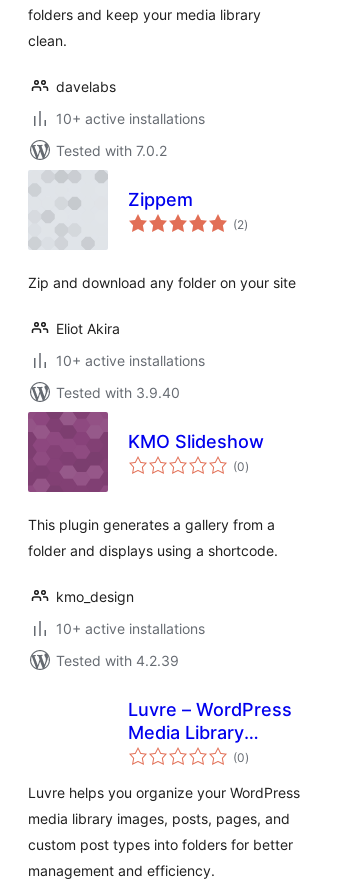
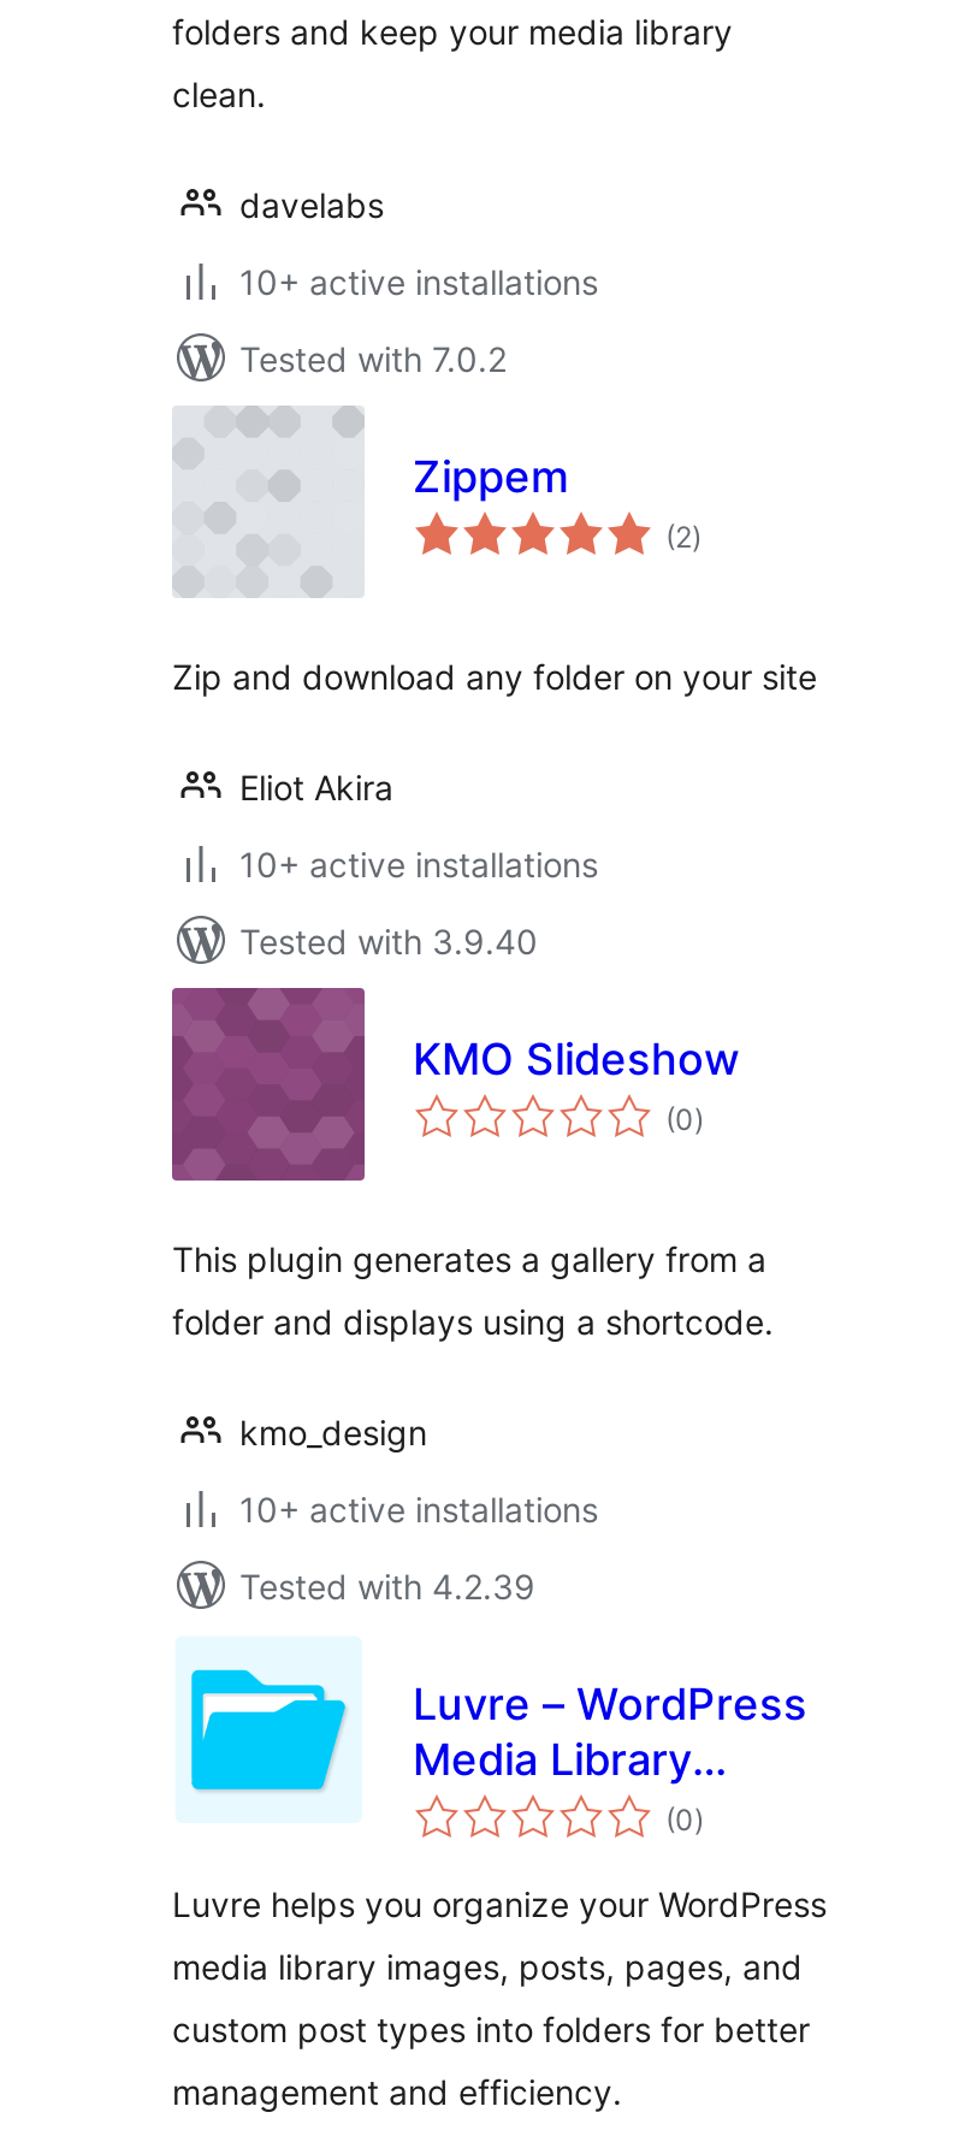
+ [image]
